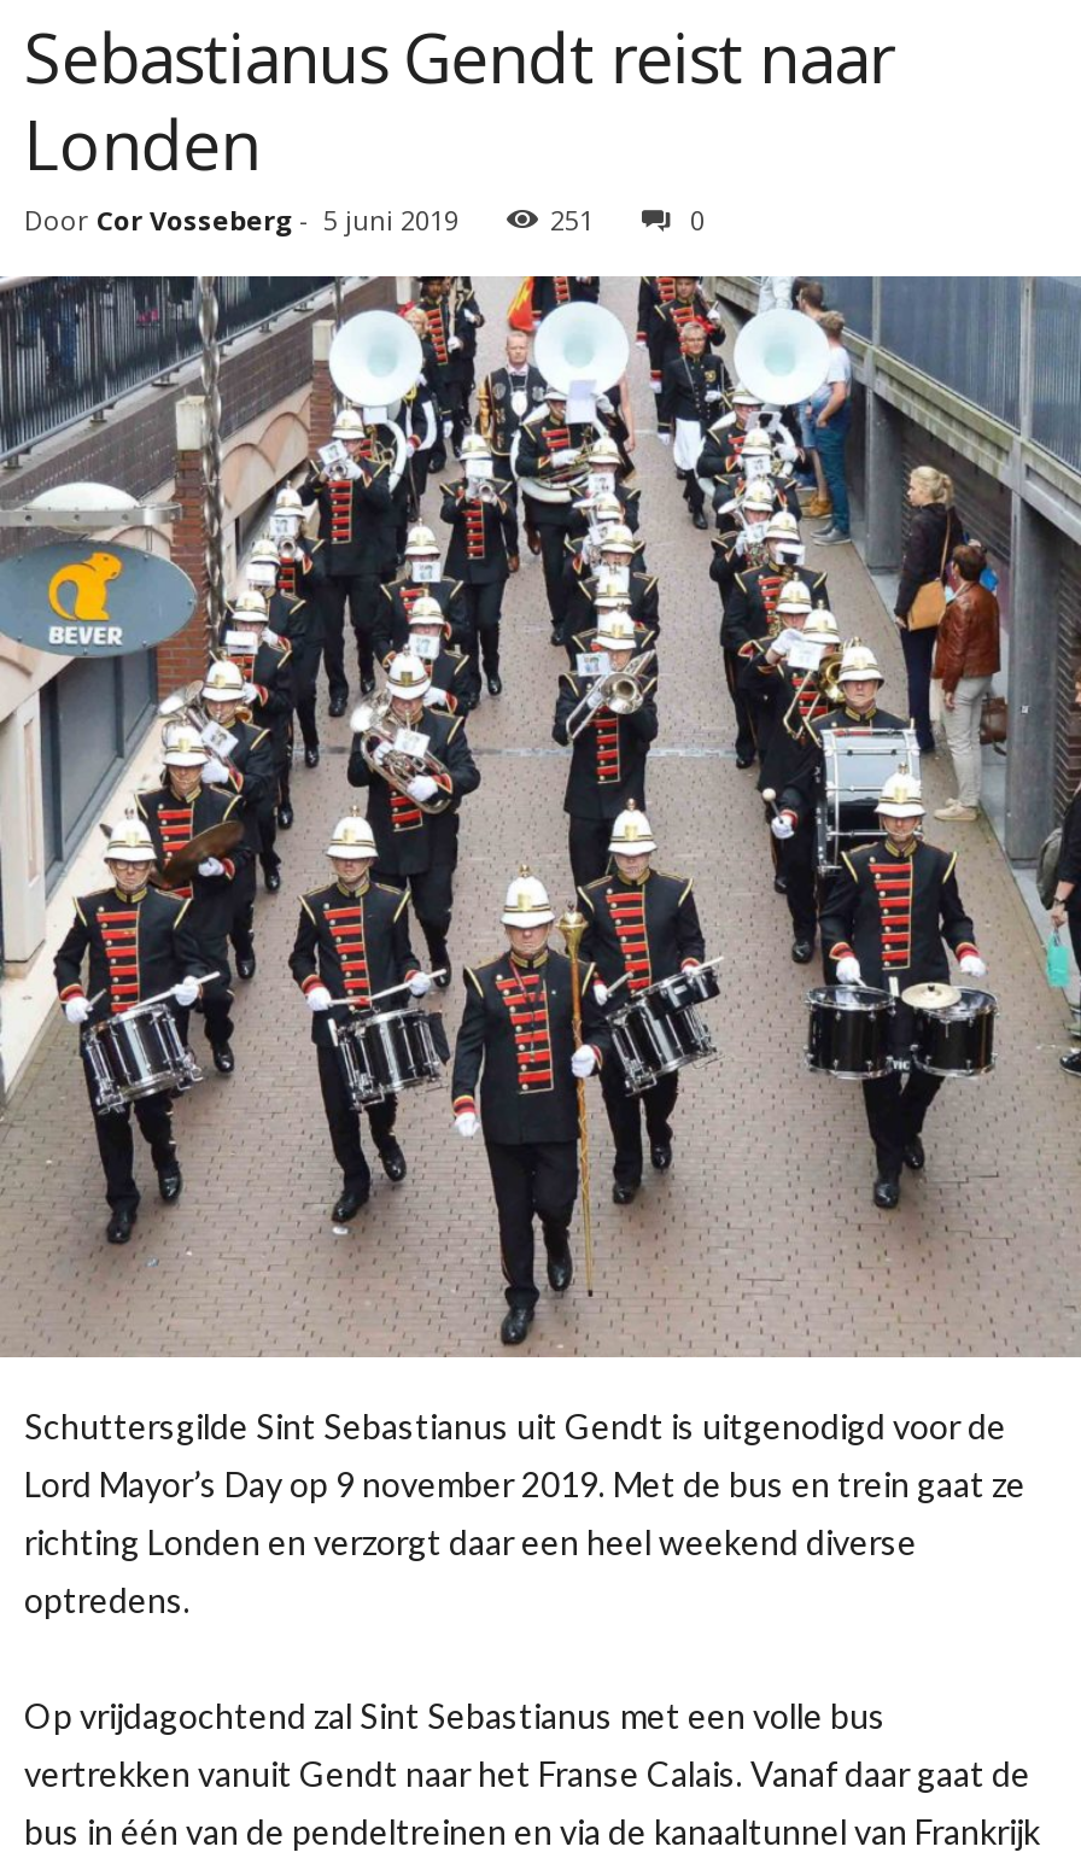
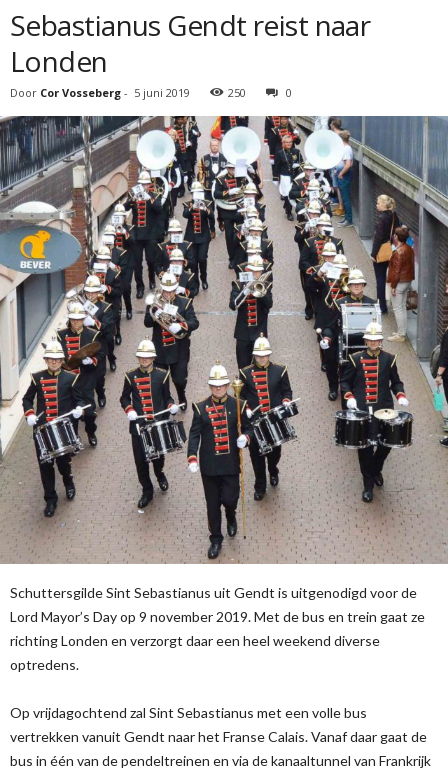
- 251
+ 250
